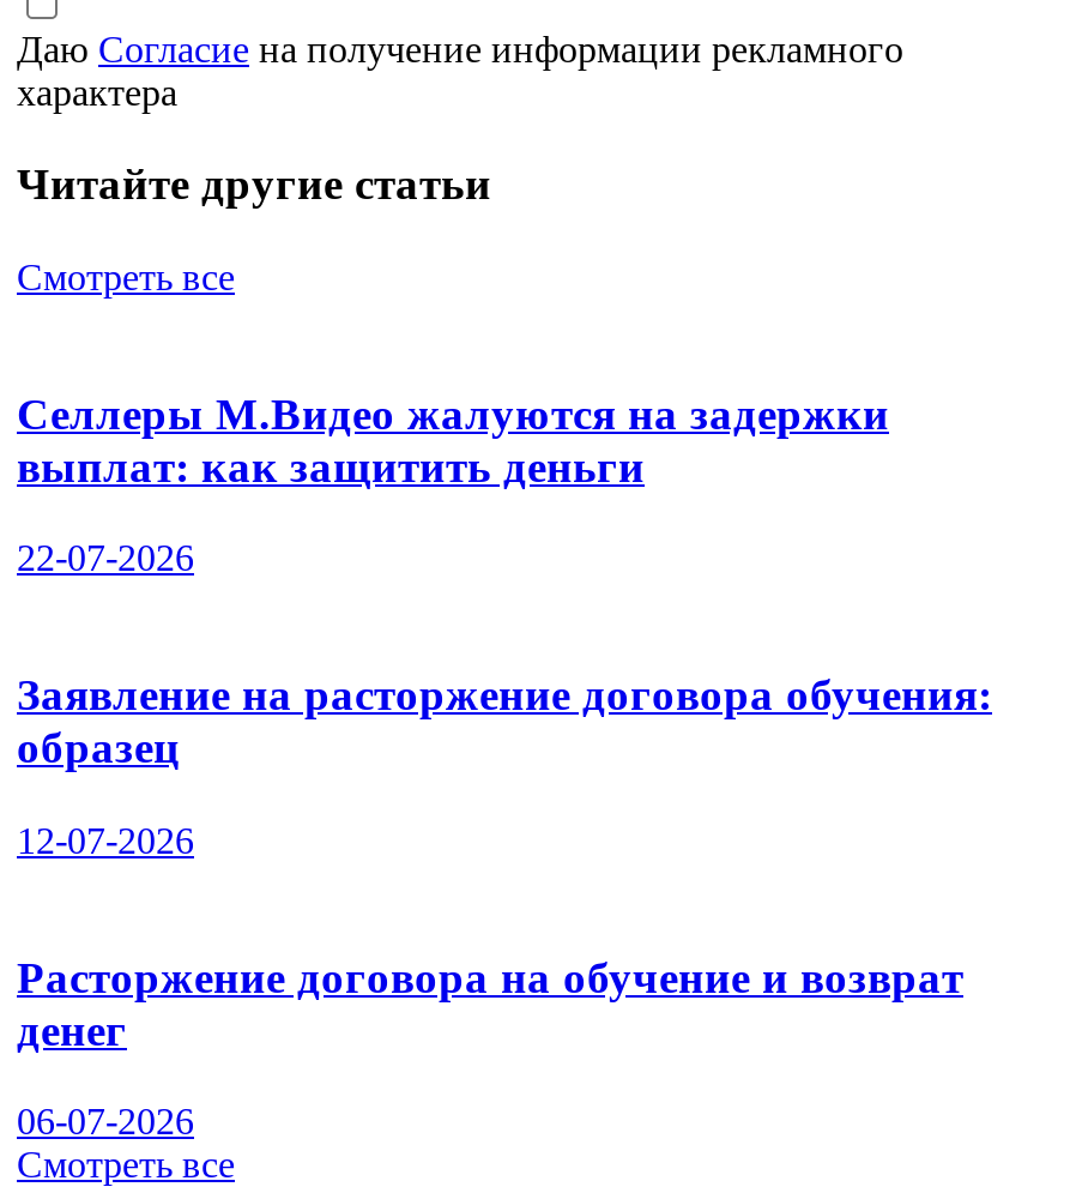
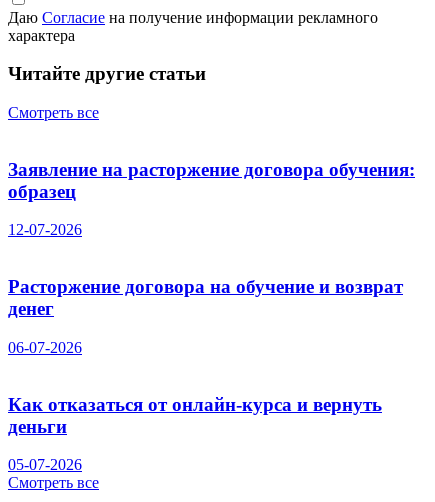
- Селлеры М.Видео жалуются на задержки
- выплат: как защитить деньги
- 22-07-2026

moved up: Заявление на расторжение договора обучения: | образец | 12-07-2026 | Расторжение договора на обучение и возврат | денег | 06-07-2026

+ Как отказаться от онлайн-курса и вернуть
+ деньги
+ 05-07-2026
